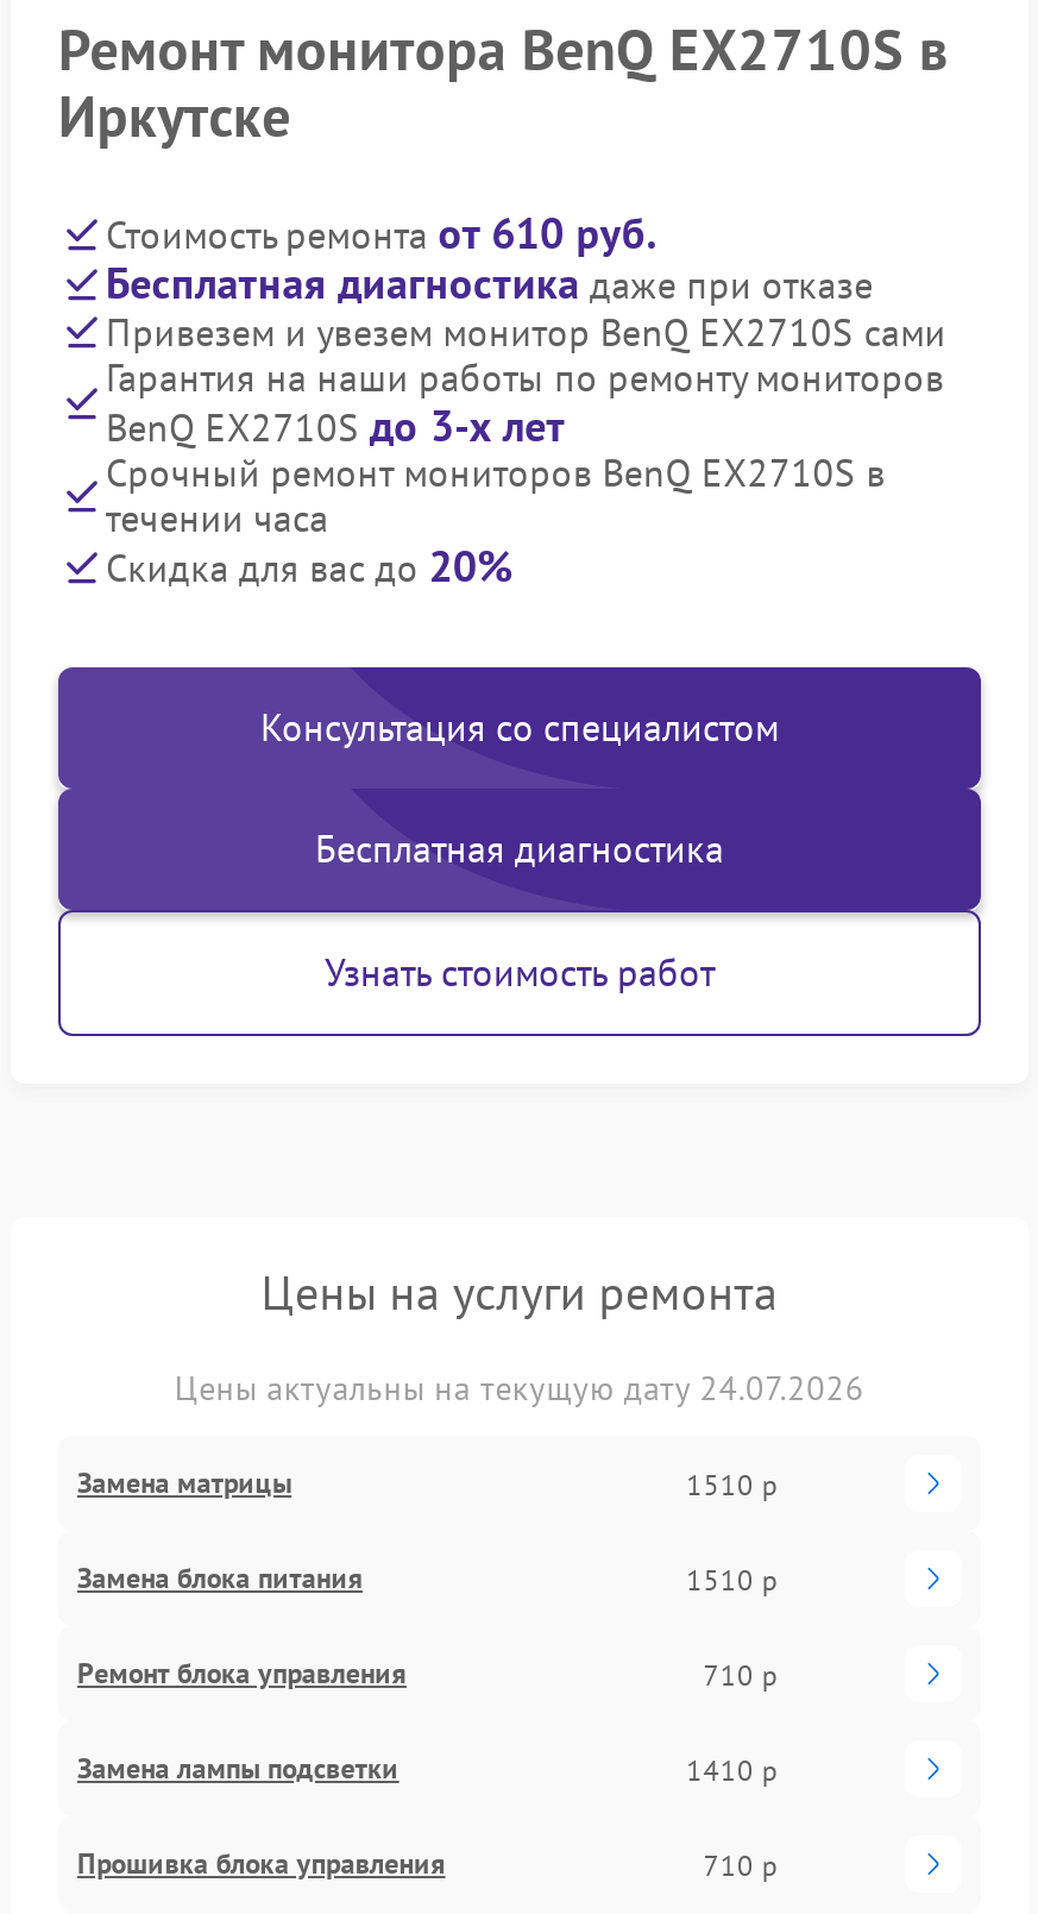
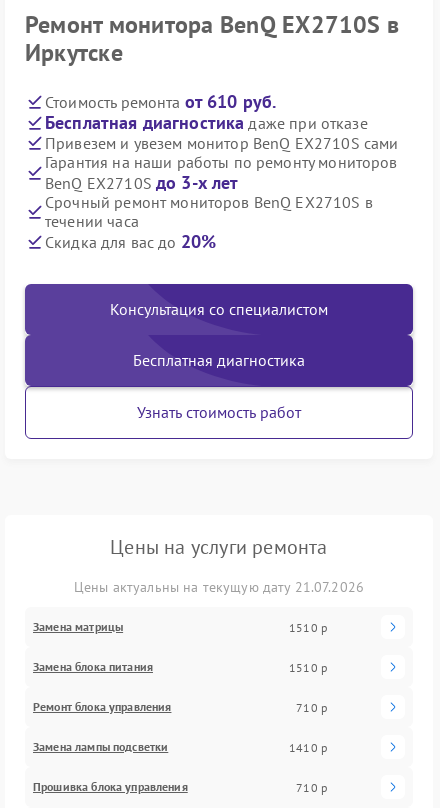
- Цены актуальны на текущую дату 24.07.2026
+ Цены актуальны на текущую дату 21.07.2026
